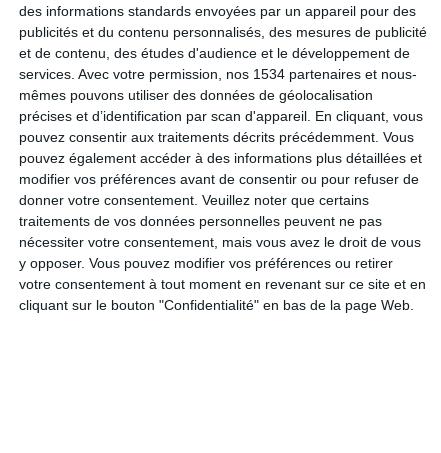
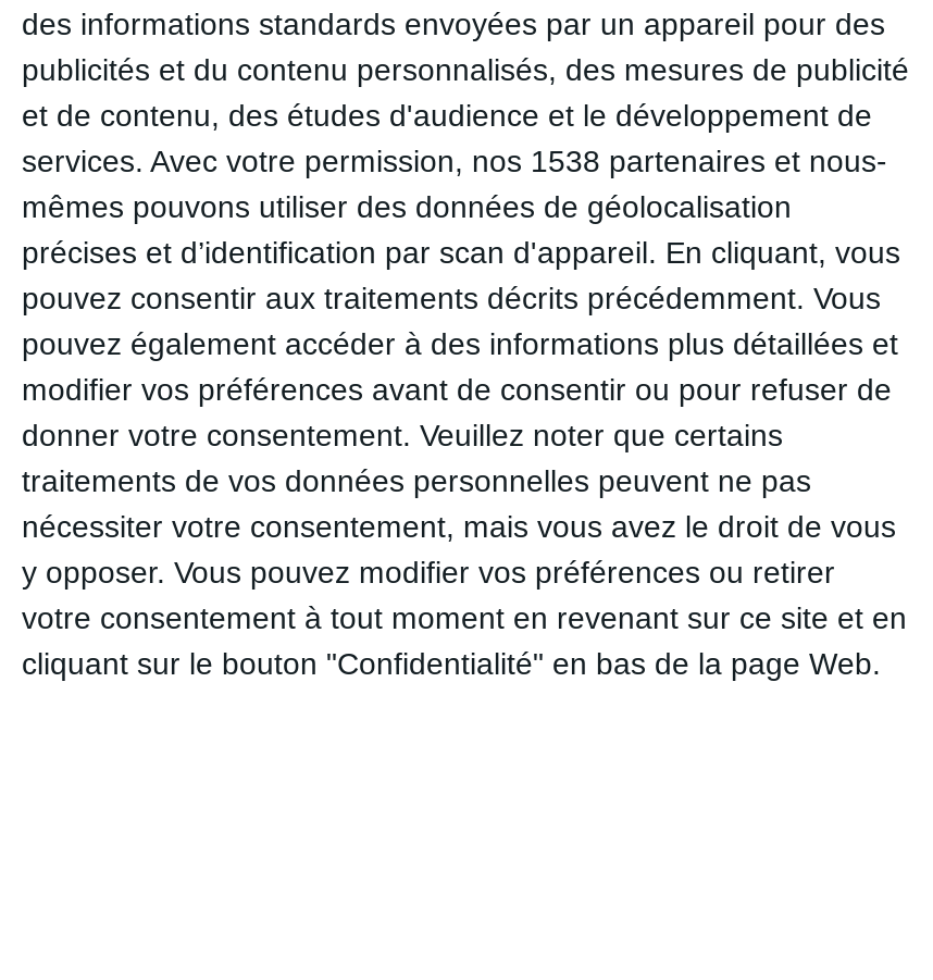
- services. Avec votre permission, nos 1534 partenaires et nous-
+ services. Avec votre permission, nos 1538 partenaires et nous-
